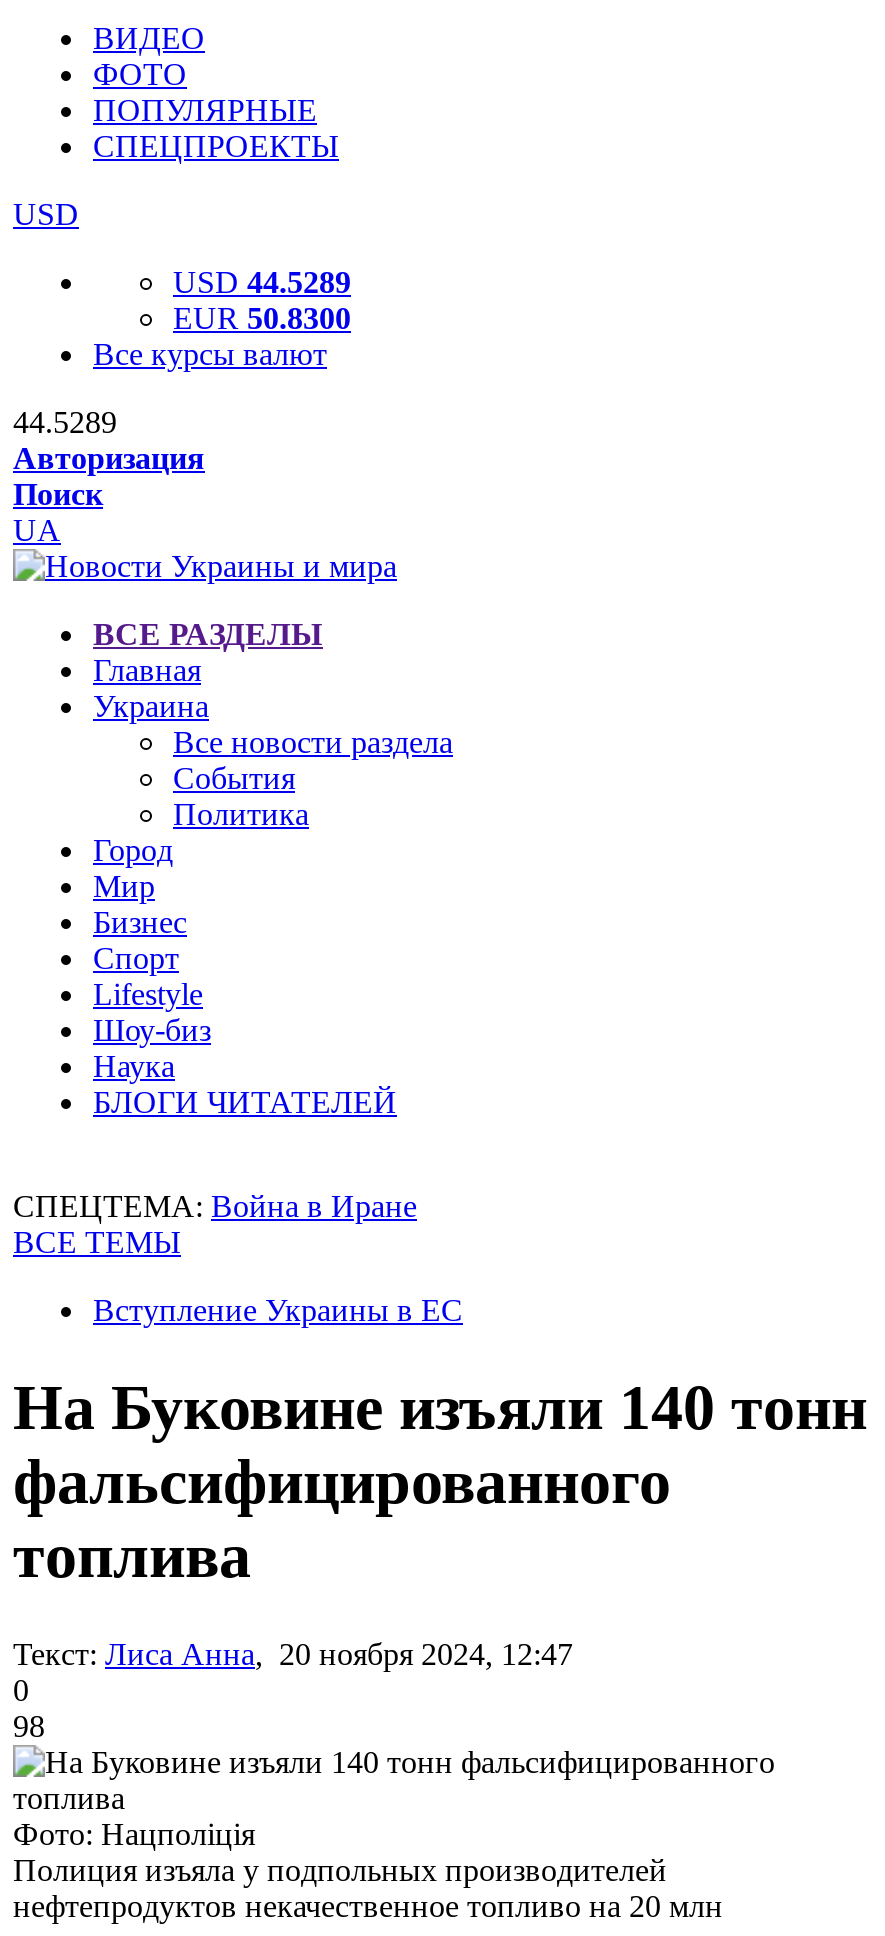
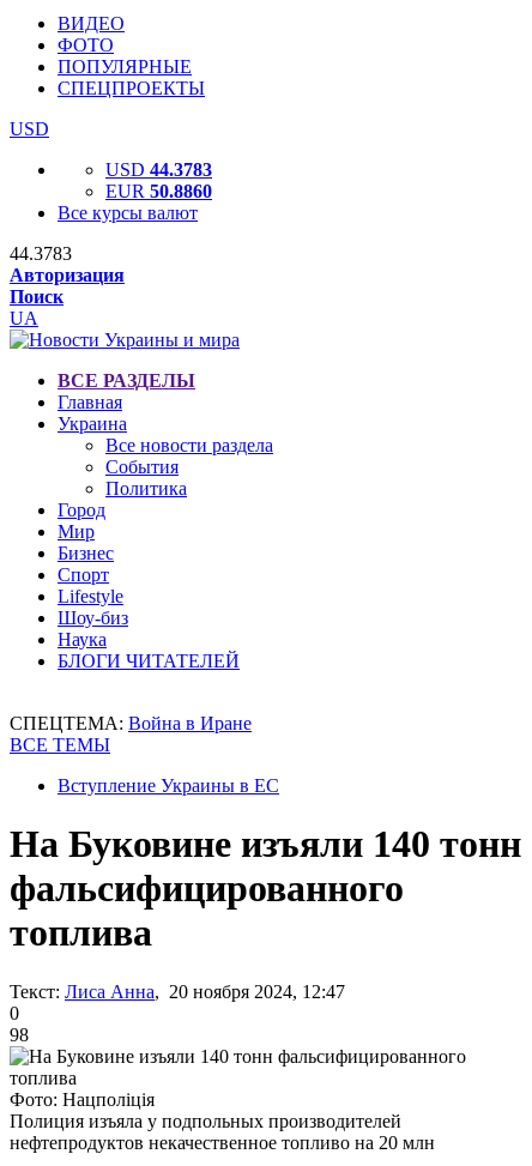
- USD 44.5289
+ USD 44.3783

- EUR 50.8300
+ EUR 50.8860

- 44.5289
+ 44.3783
